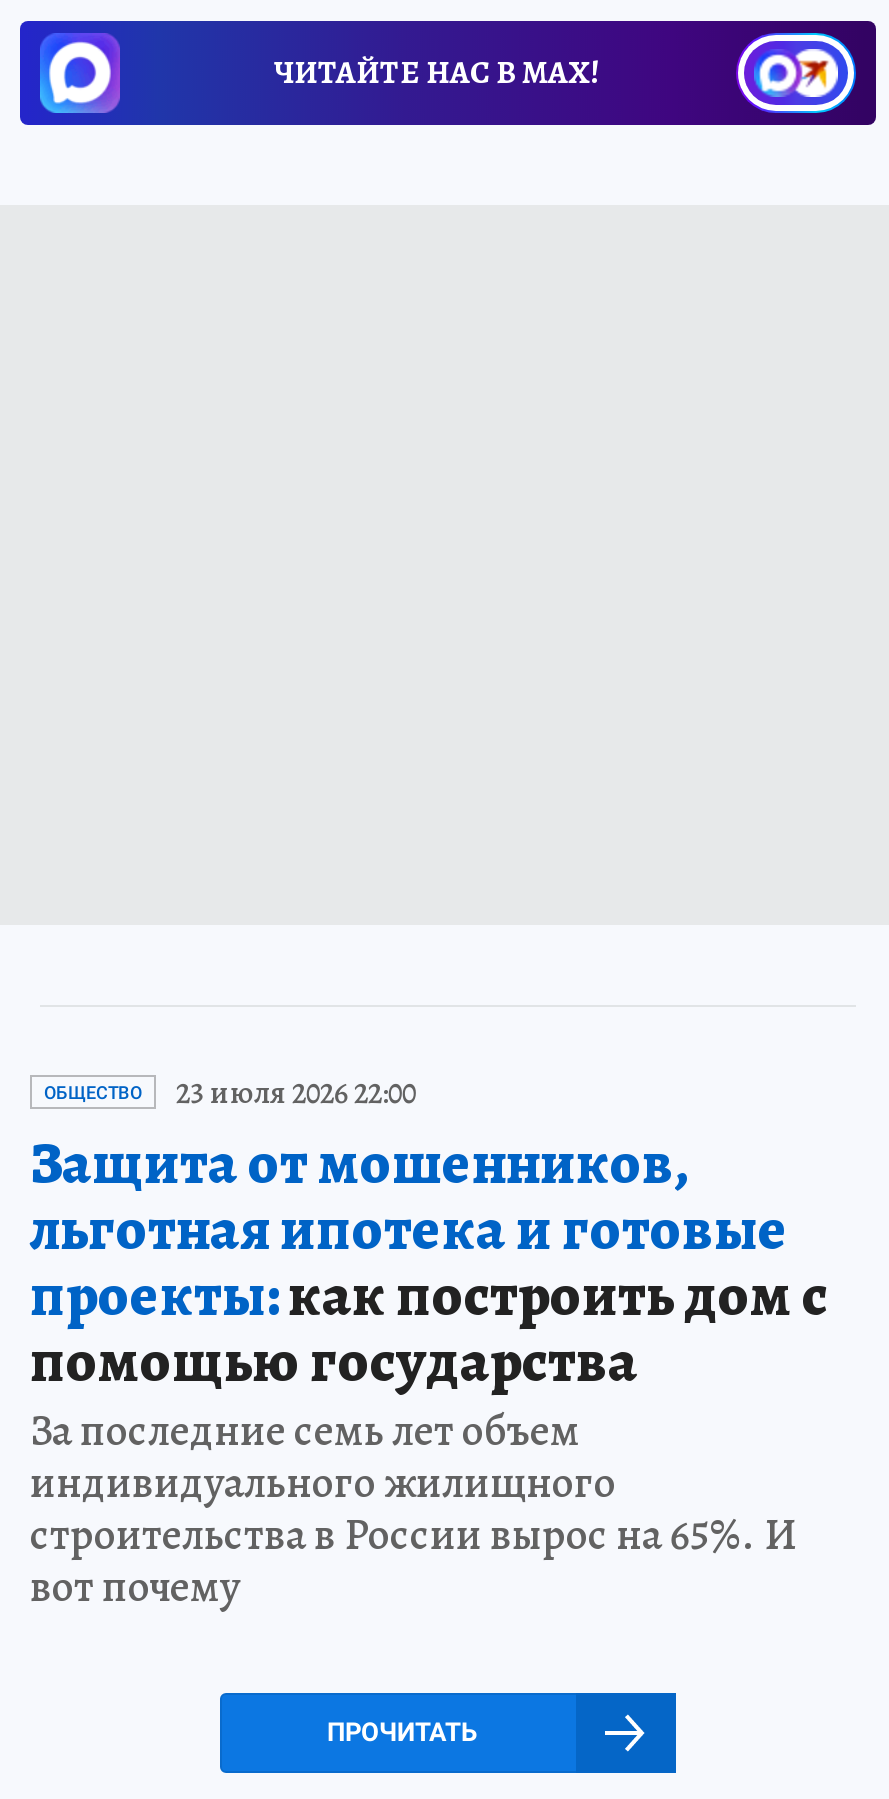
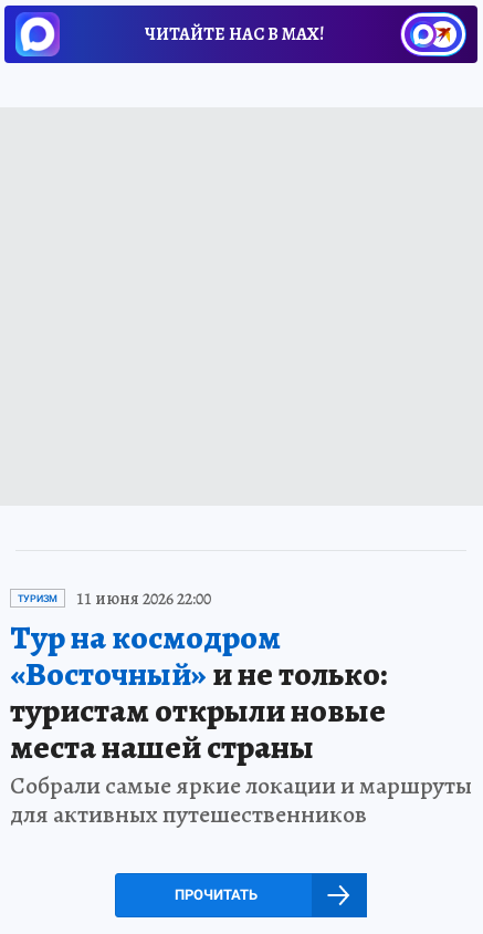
- ОБЩЕСТВО
- 23 июля 2026 22:00
- Защита от мошенников,
- льготная ипотека и готовые
- проекты:как построить дом с
- помощью государства
- За последние семь лет объем
- индивидуального жилищного
- строительства в России вырос на 65%. И
- вот почему
+ ТУРИЗМ
+ 11 июня 2026 22:00
+ Тур на космодром
+ «Восточный»и не только:
+ туристам открыли новые
+ места нашей страны
+ Собрали самые яркие локации и маршруты
+ для активных путешественников
